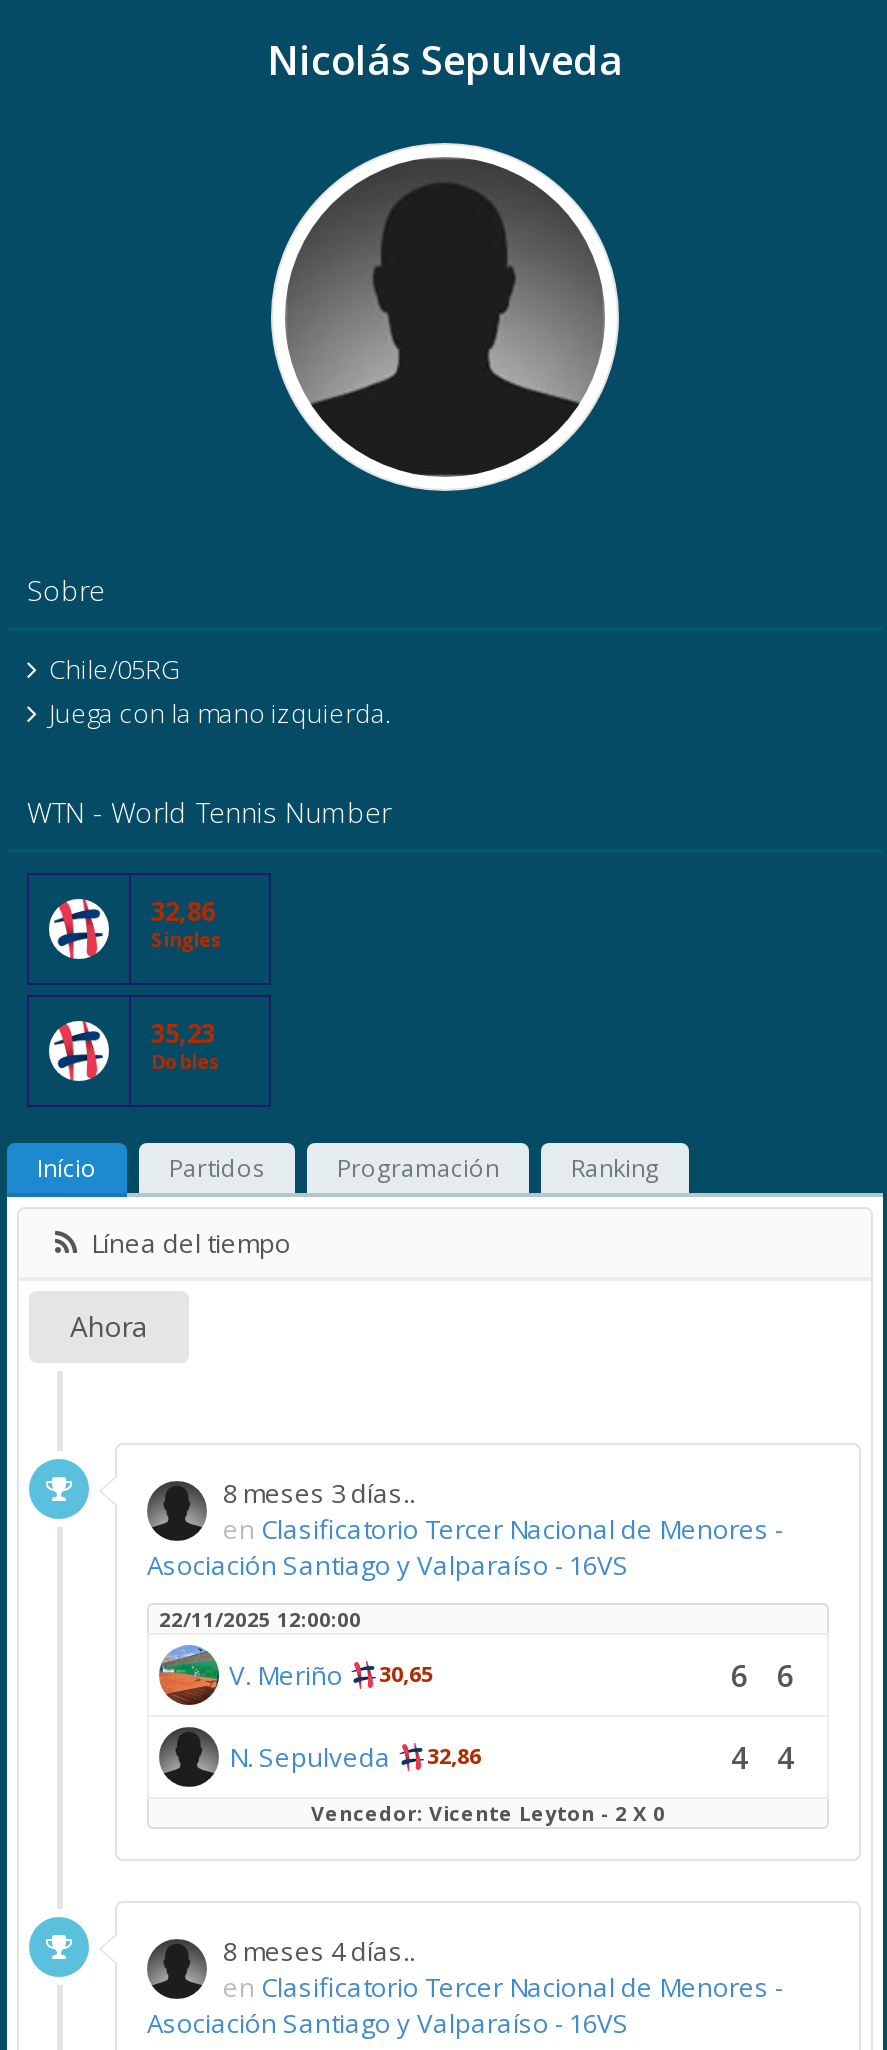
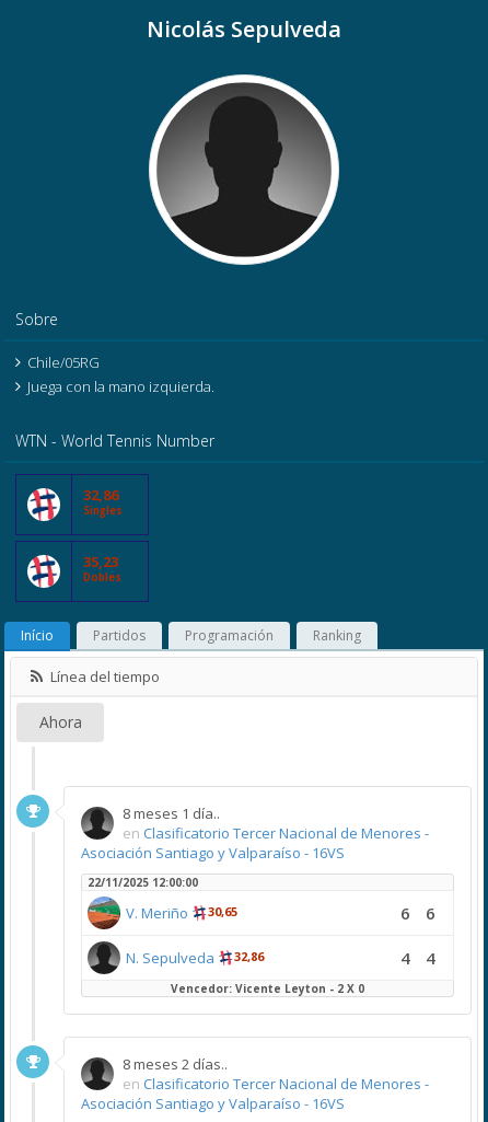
- 8 meses 3 días..
+ 8 meses 1 día..

- 8 meses 4 días..
+ 8 meses 2 días..
